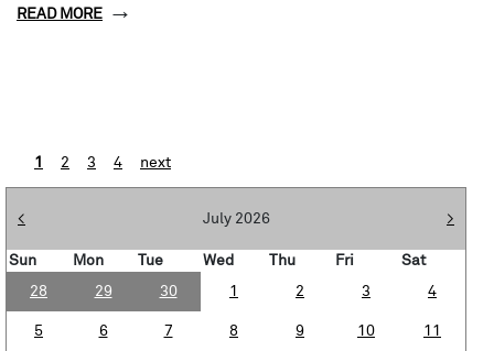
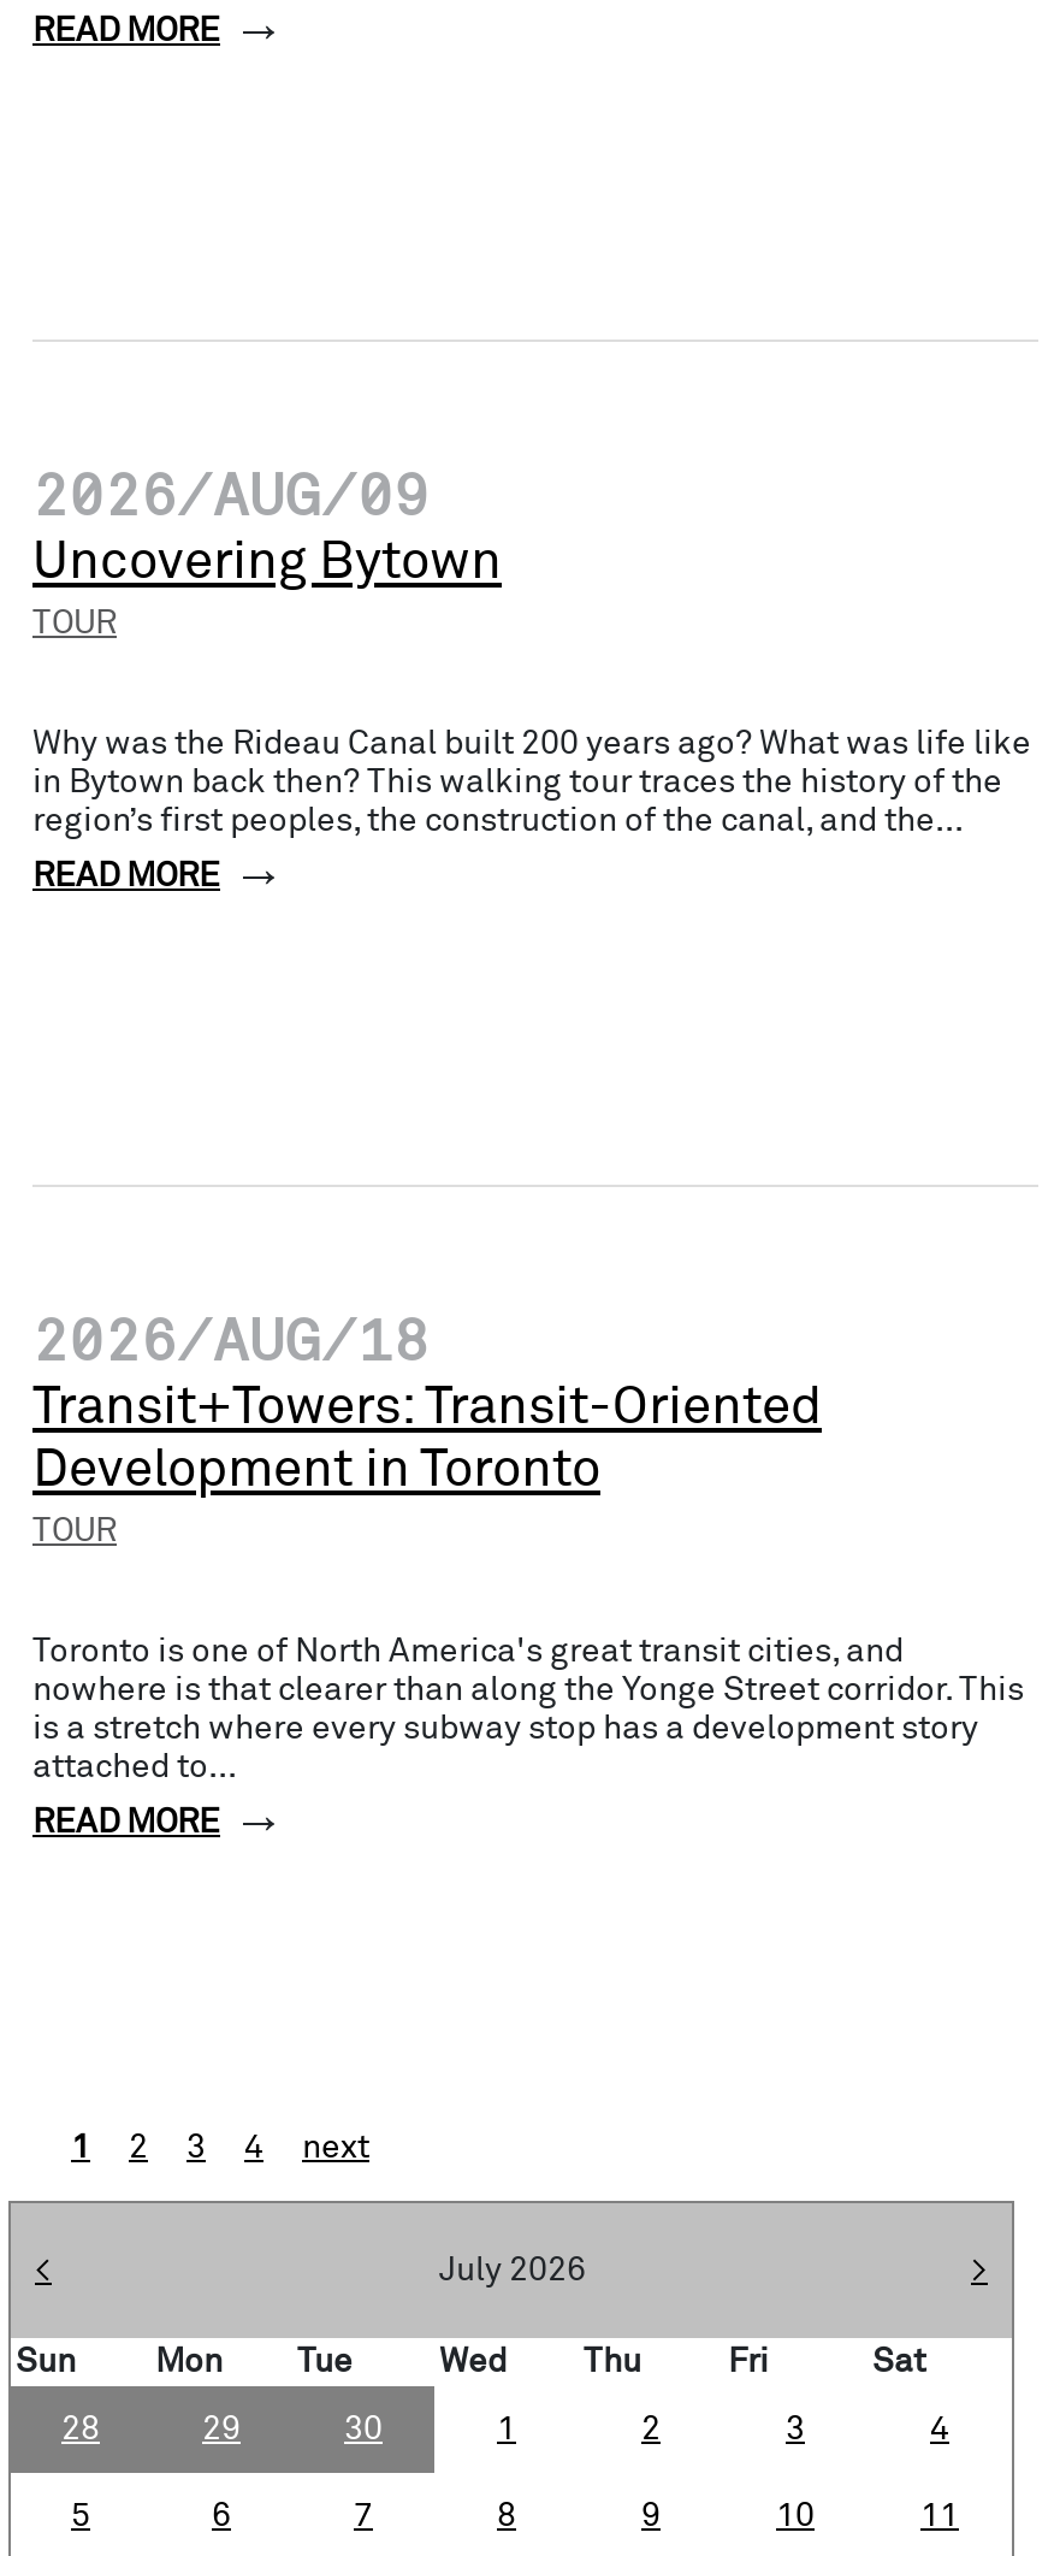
+ 2026/AUG/09
+ Uncovering Bytown
+ TOUR

+ Why was the Rideau Canal built 200 years ago? What was life like
+ in Bytown back then? This walking tour traces the history of the
+ region’s first peoples, the construction of the canal, and the...
+ READ MORE

+ 2026/AUG/18
+ Transit+Towers: Transit-Oriented
+ Development in Toronto
+ TOUR

+ Toronto is one of North America's great transit cities, and
+ nowhere is that clearer than along the Yonge Street corridor. This
+ is a stretch where every subway stop has a development story
+ attached to...
+ READ MORE
